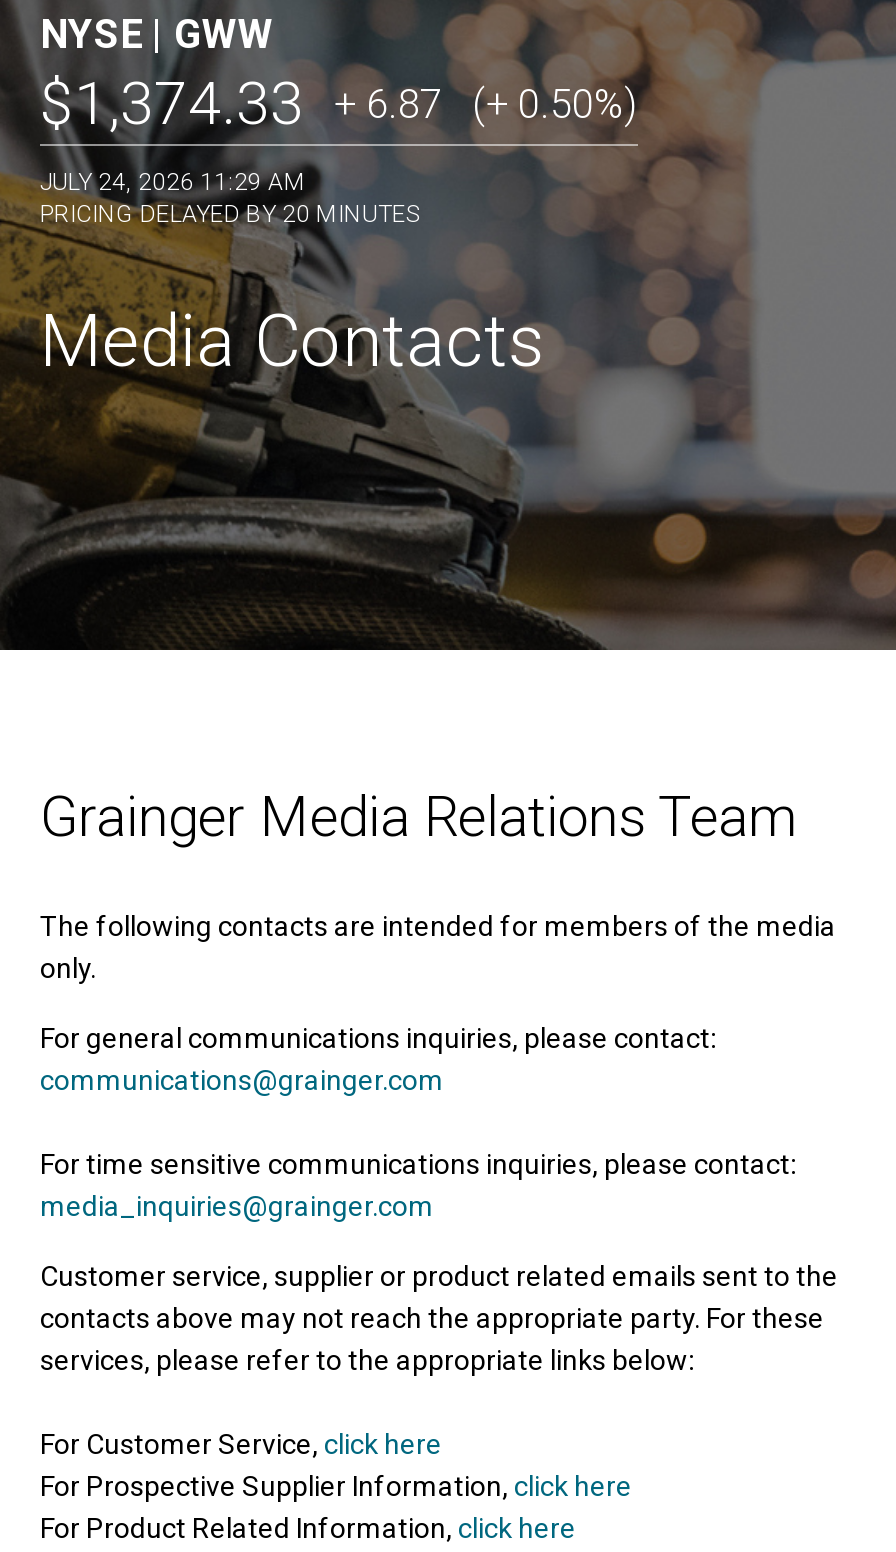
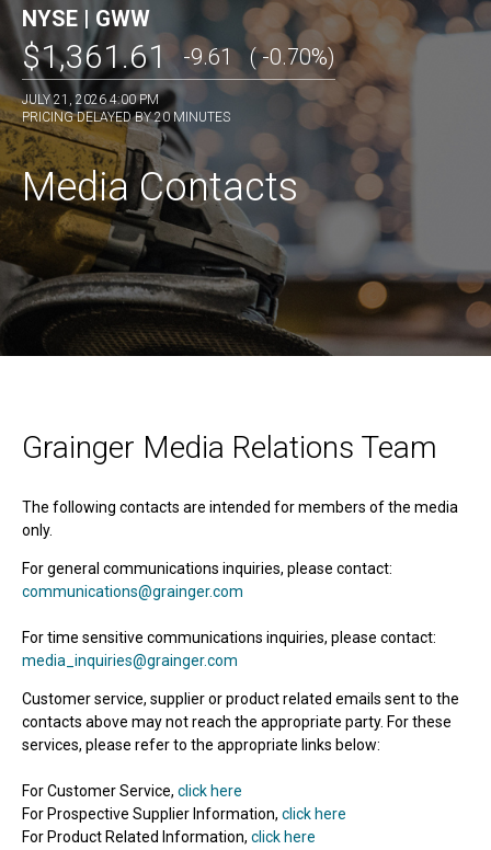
- 1,374.33
- + 6.87
- (+ 0.50%)
+ 1,361.61
+ -9.61
+ (-0.70%)

- JULY 24, 2026 11:29 AM
+ JULY 21, 2026 4:00 PM
